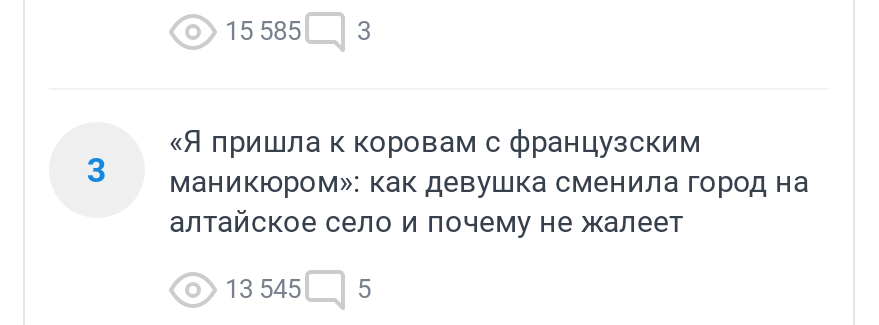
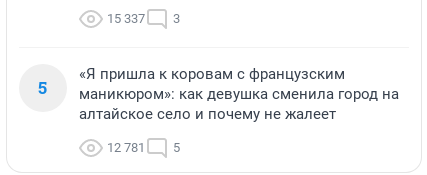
- 15 585 3
+ 15 337 3

- 3 маникюром»: как девушка сменила город на
+ 5 маникюром»: как девушка сменила город на

- 13 545 5
+ 12 781 5
